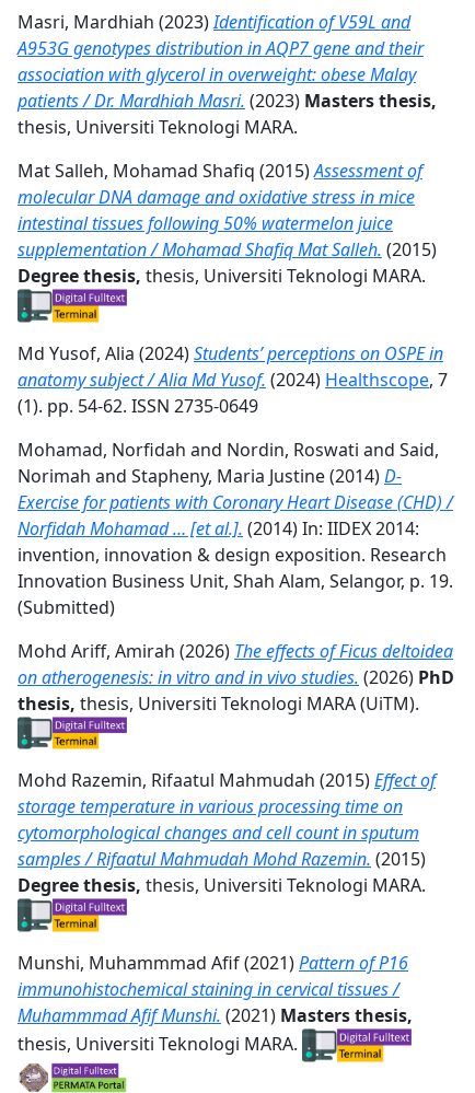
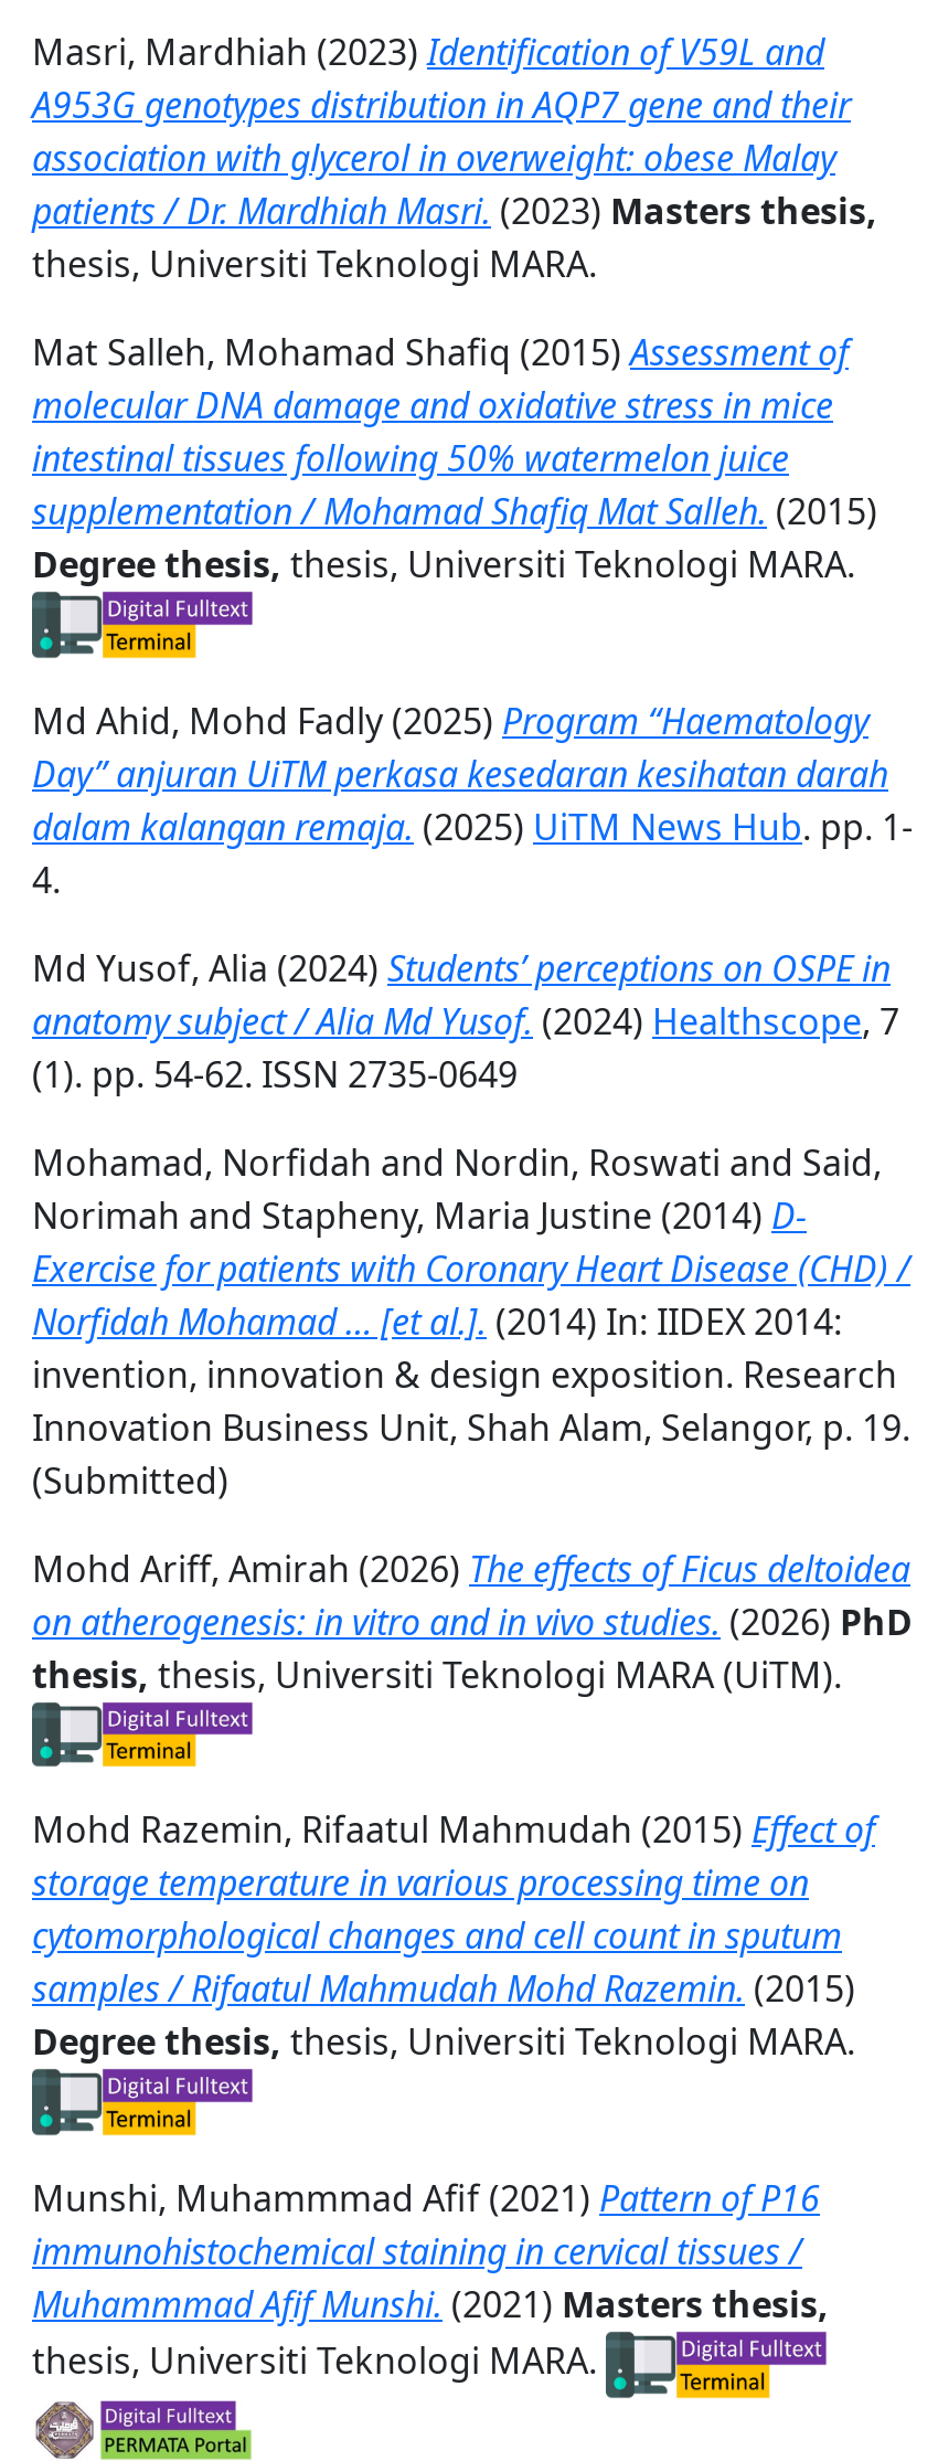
+ Md Ahid, Mohd Fadly (2025) Program “Haematology
+ Day” anjuran UiTM perkasa kesedaran kesihatan darah
+ dalam kalangan remaja. (2025) UiTM News Hub. pp. 1-
+ 4.
